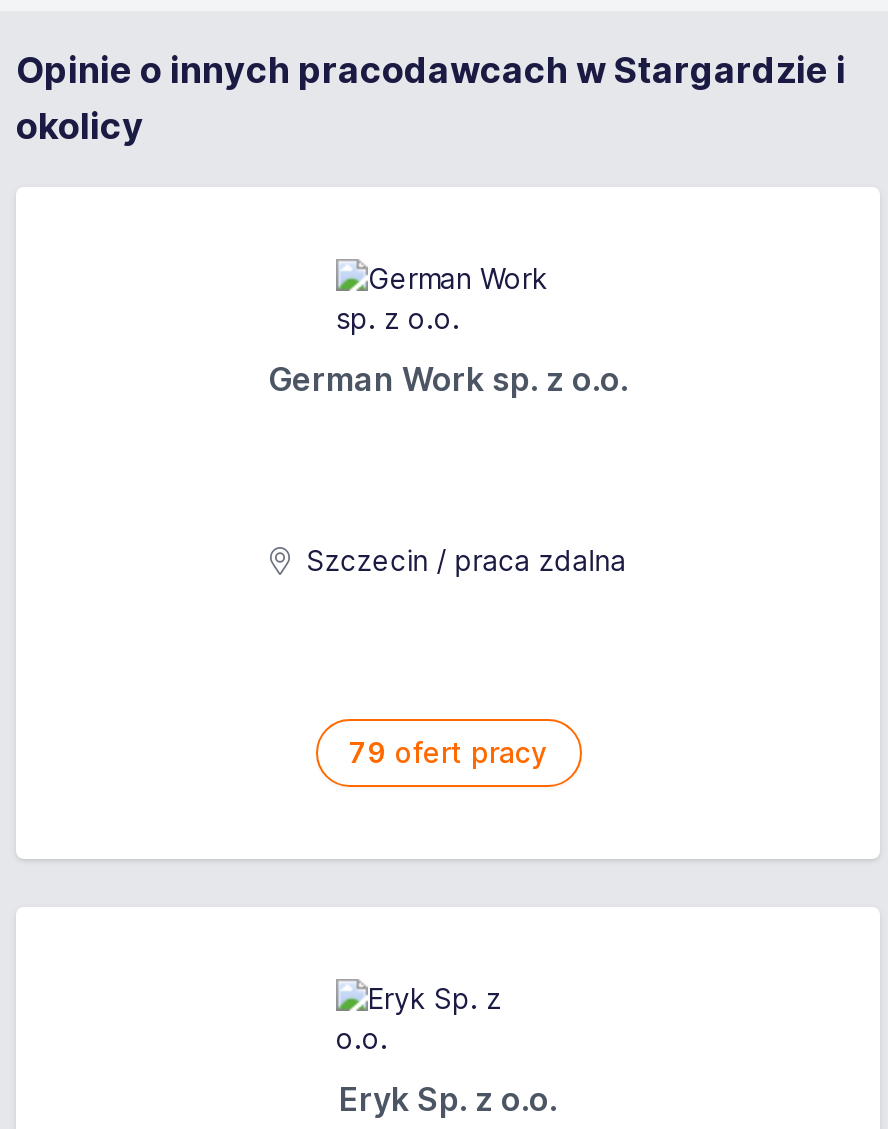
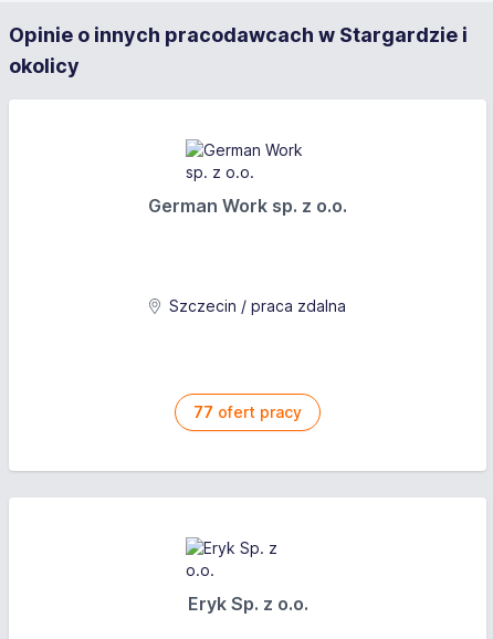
- 79 ofert pracy
+ 77 ofert pracy
